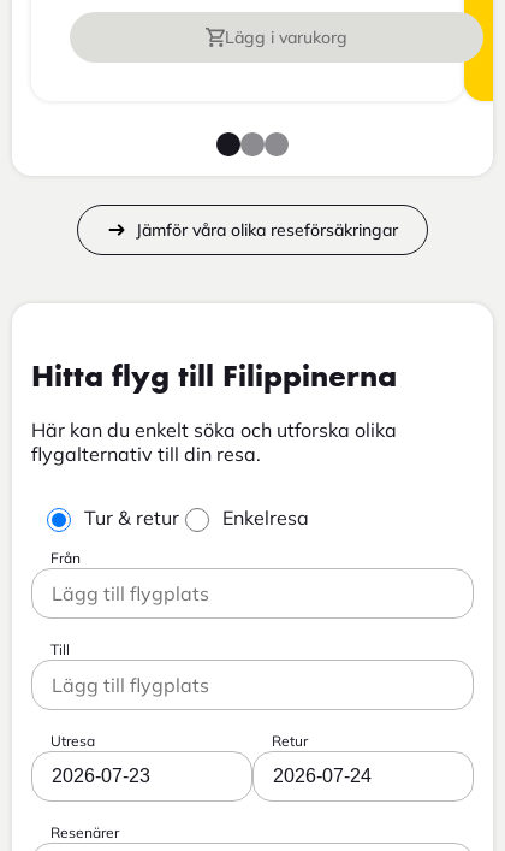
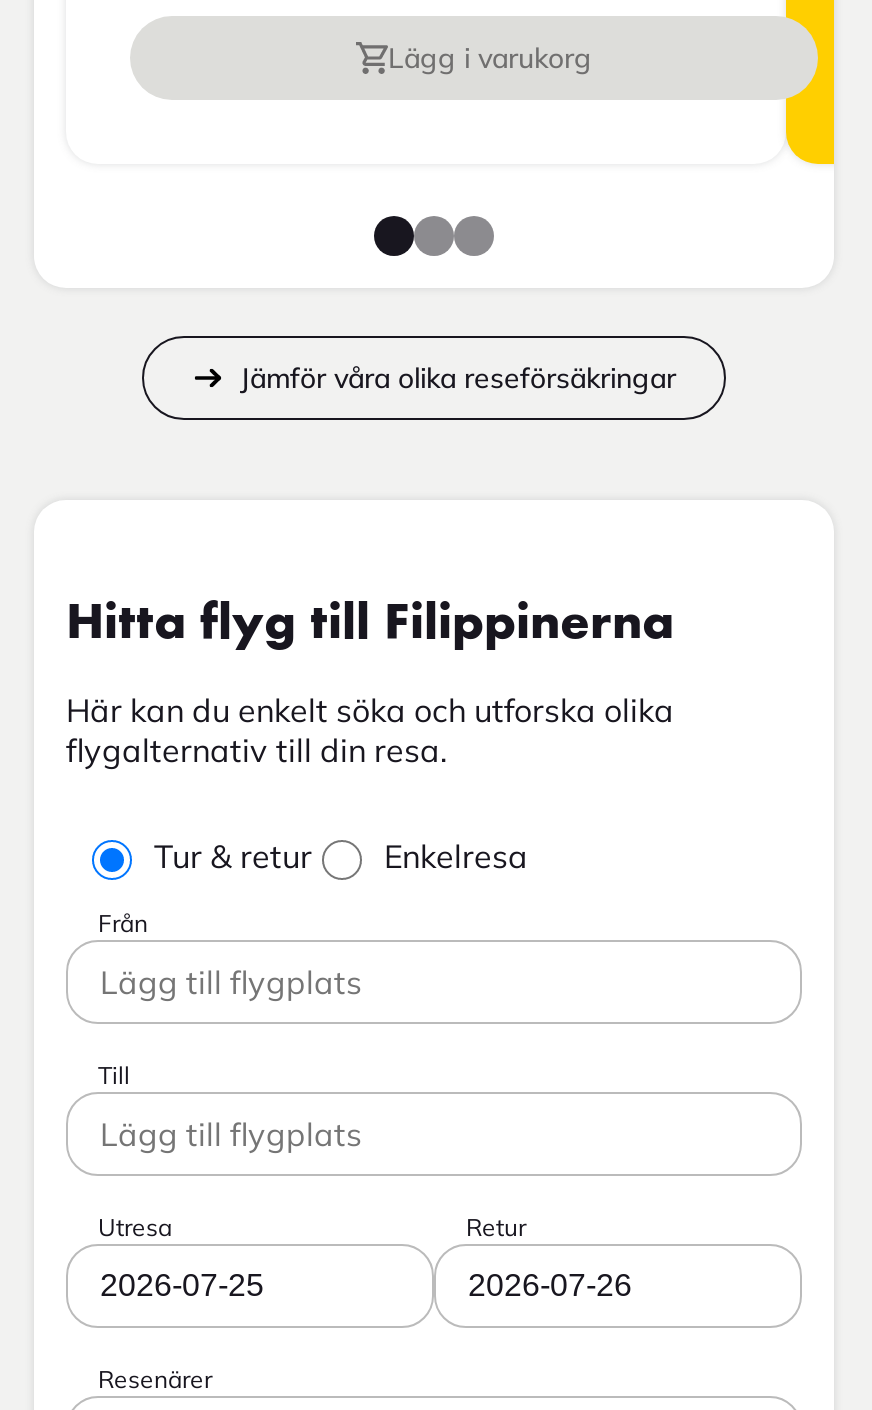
- 2026-07-23
+ 2026-07-25

- 2026-07-24
+ 2026-07-26
